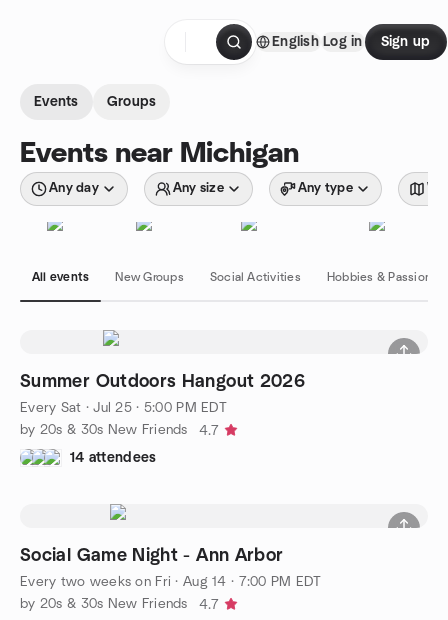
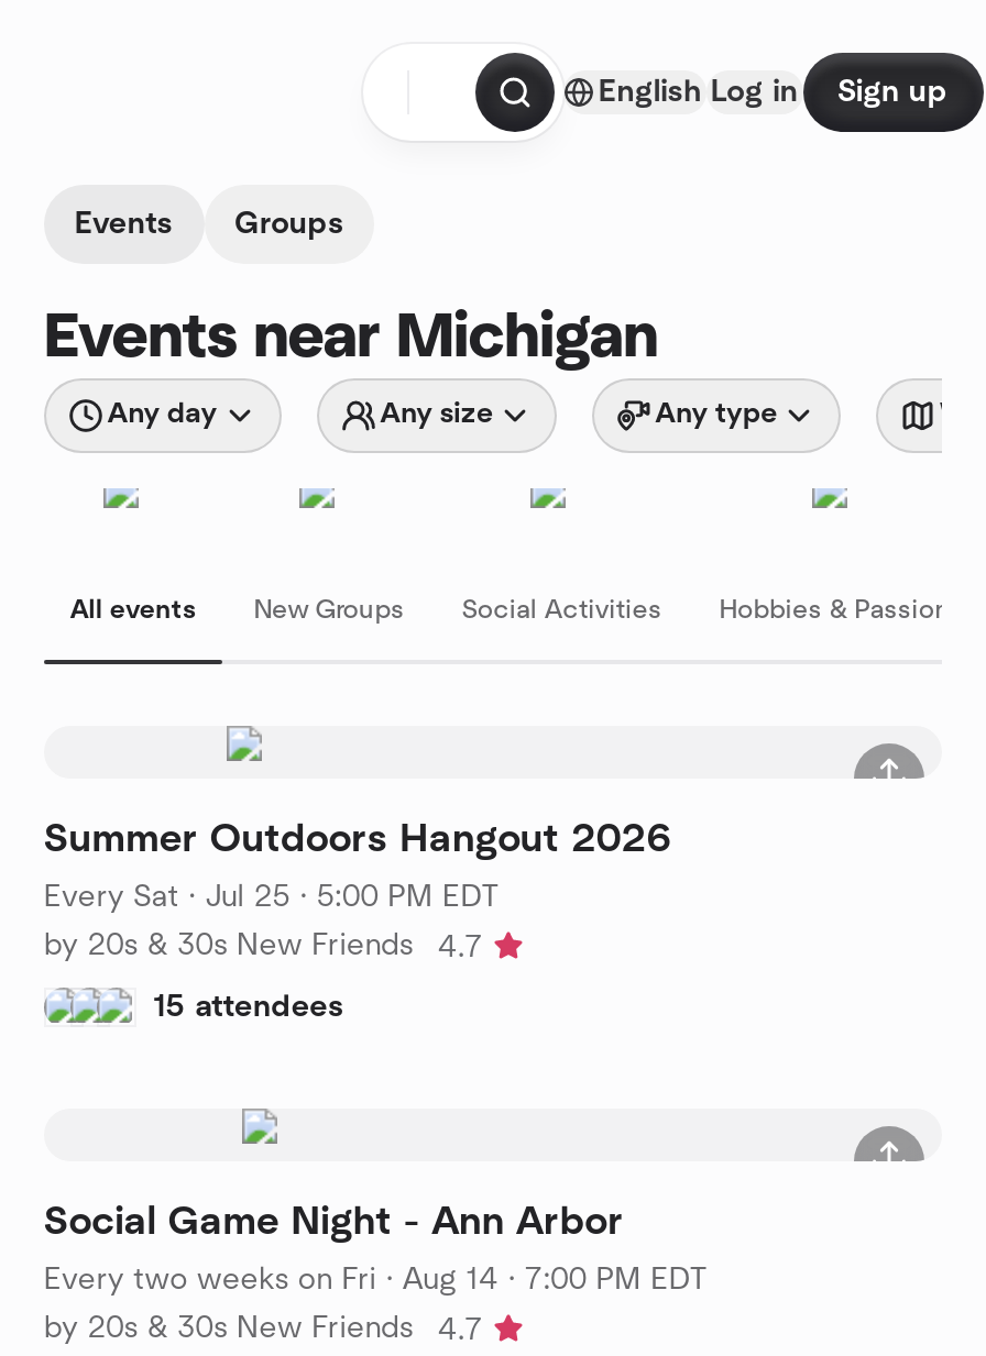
- 14 attendees
+ 15 attendees
